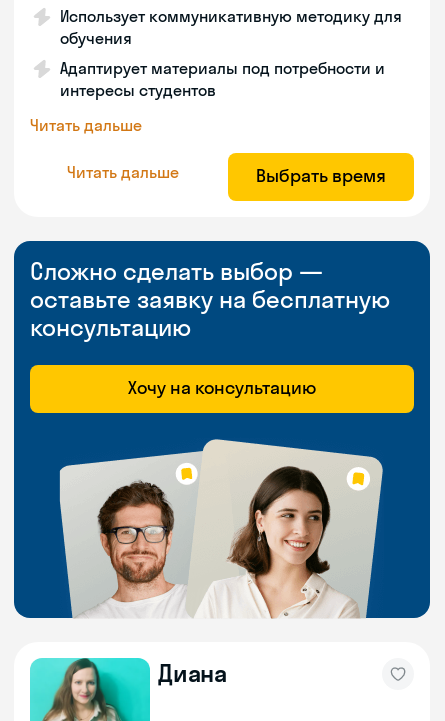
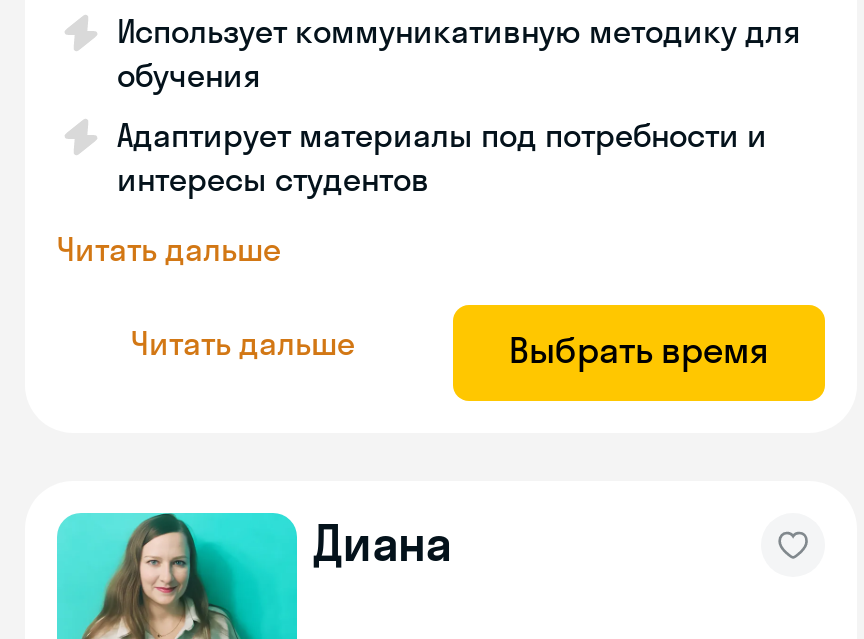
- [image]
- Сложно сделать выбор —
- оставьте заявку на бесплатную
- консультацию
- Хочу на консультацию
